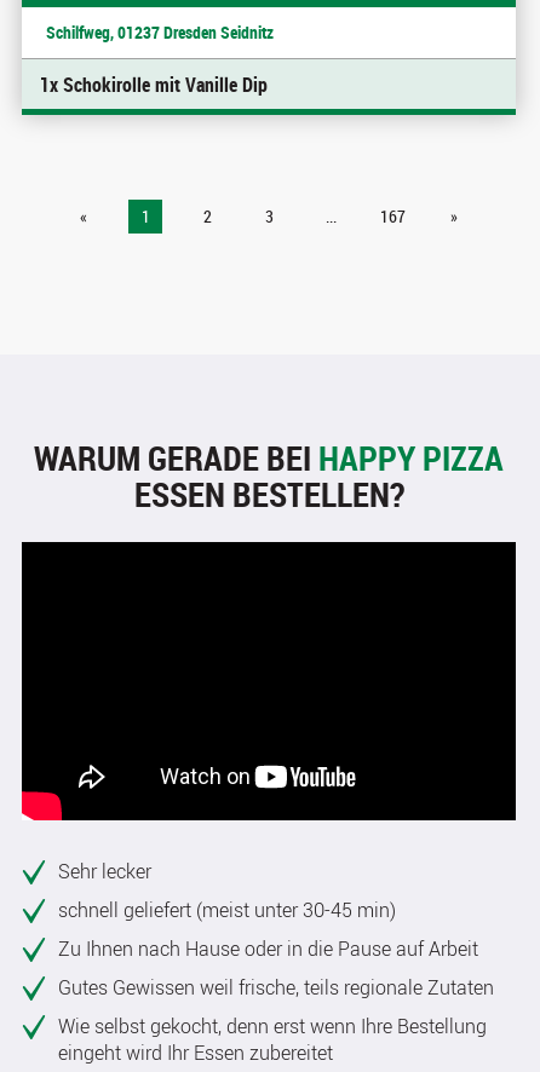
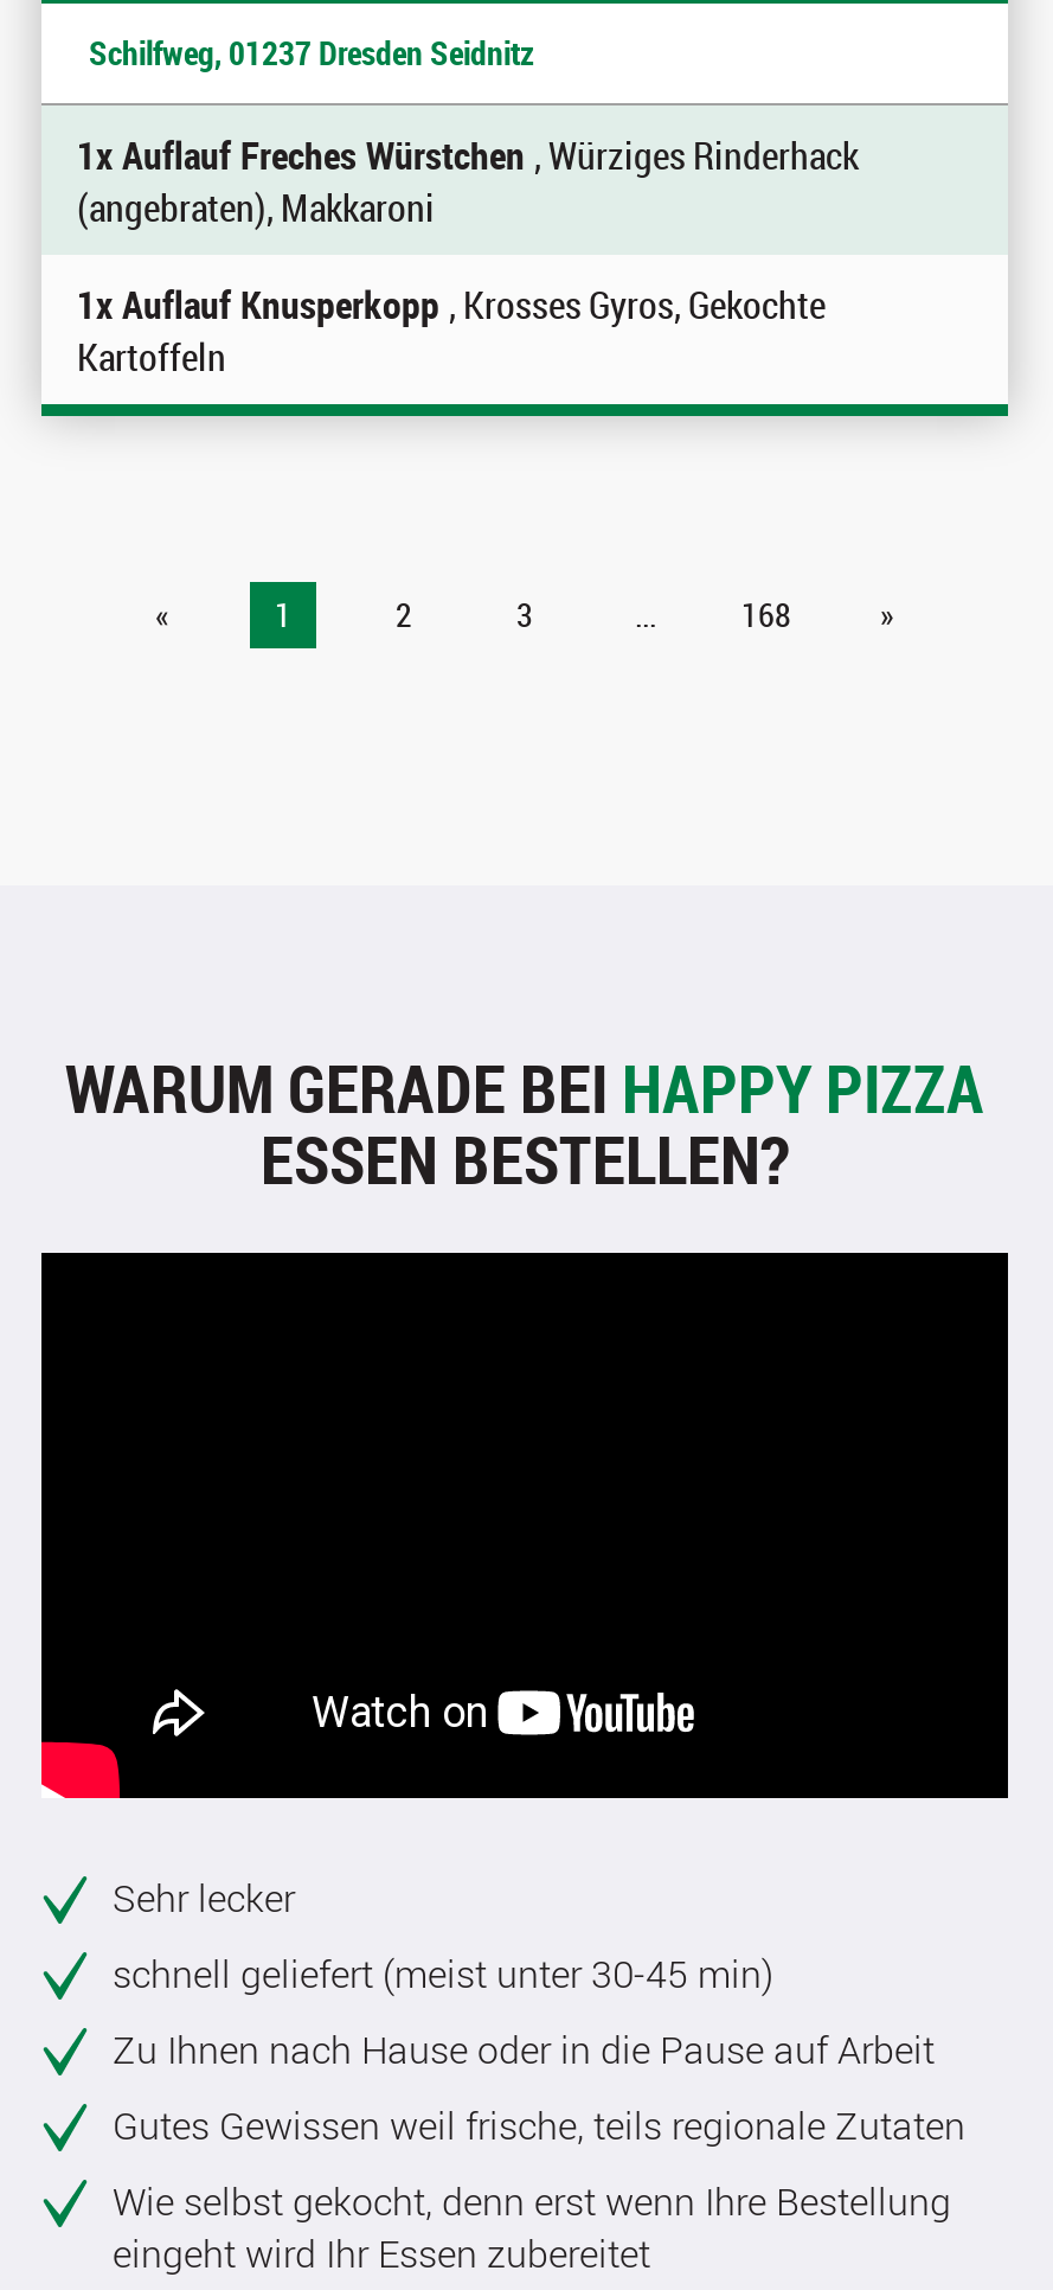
- 1x Schokirolle mit Vanille Dip
+ 1x Auflauf Freches Würstchen, Würziges Rinderhack
+ (angebraten), Makkaroni
+ 1x Auflauf Knusperkopp, Krosses Gyros, Gekochte
+ Kartoffeln

- 167
+ 168
